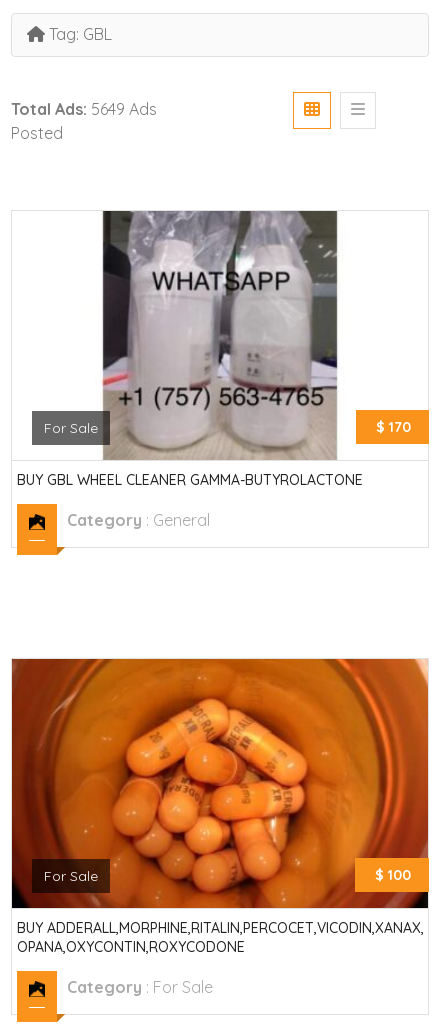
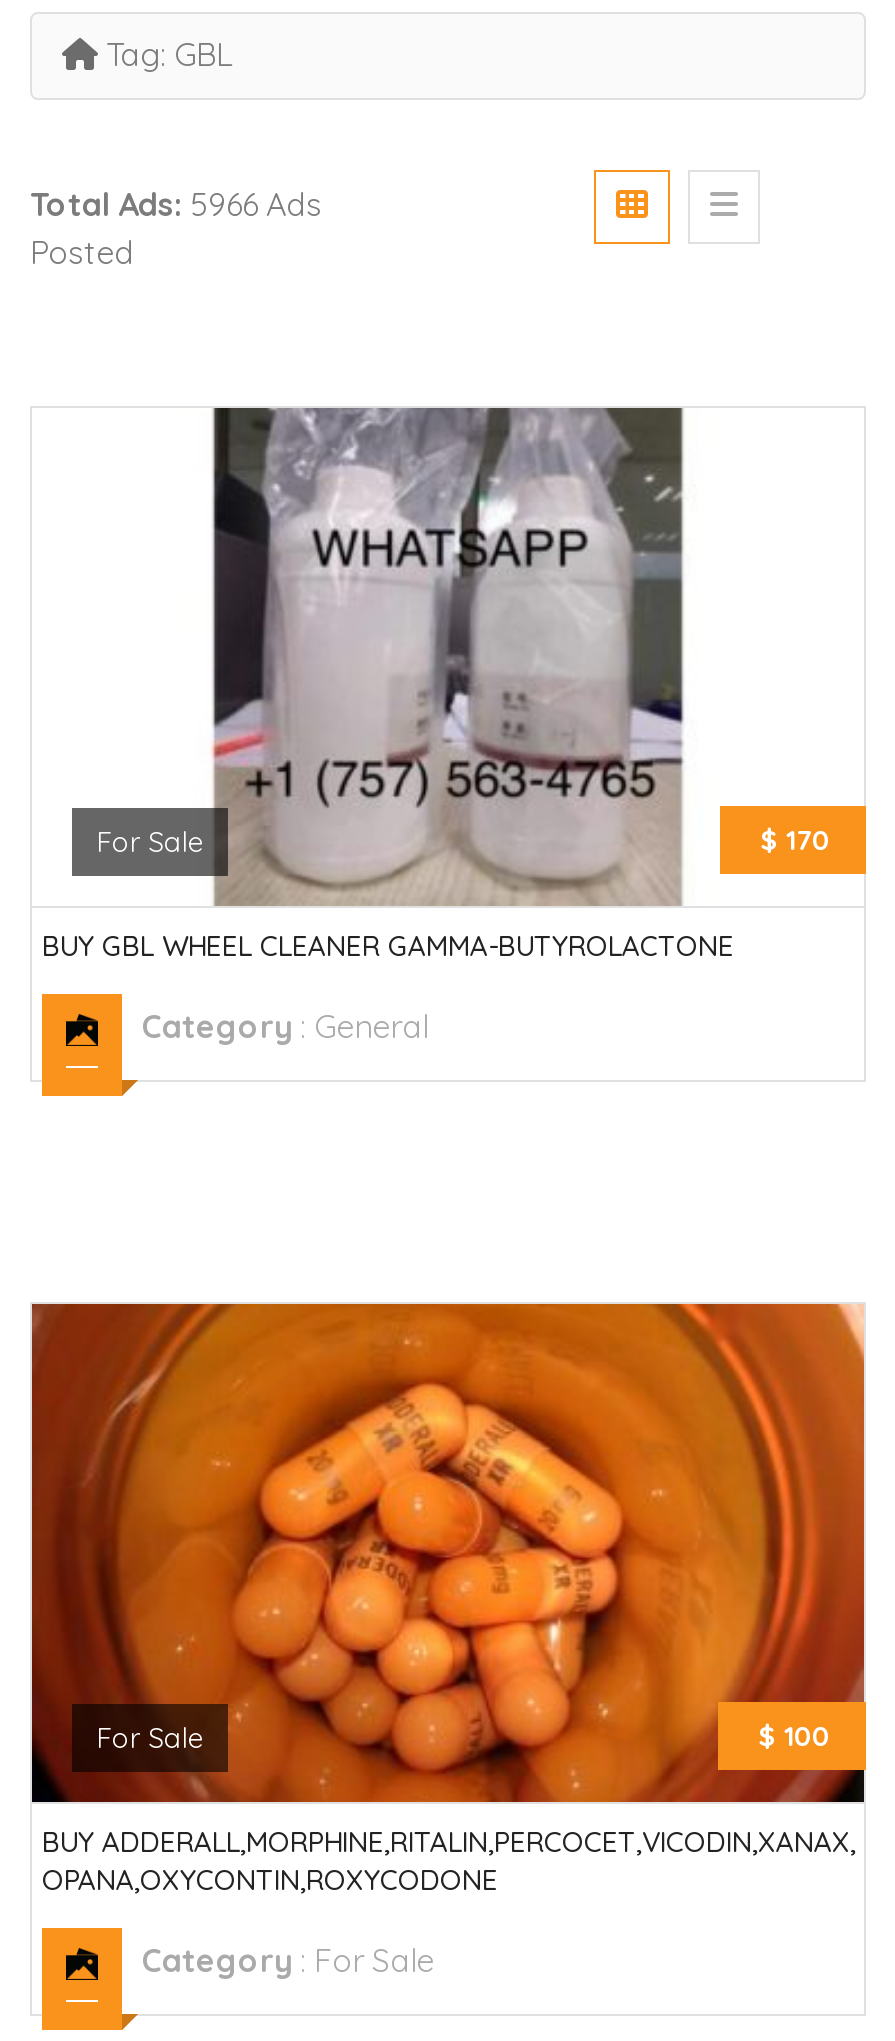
- Total Ads: 5649 Ads
+ Total Ads: 5966 Ads
